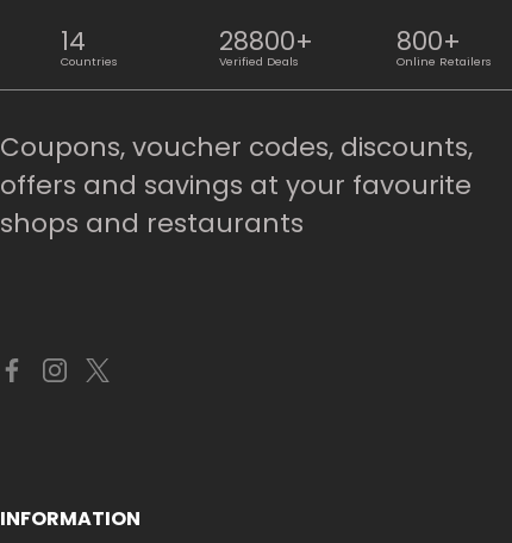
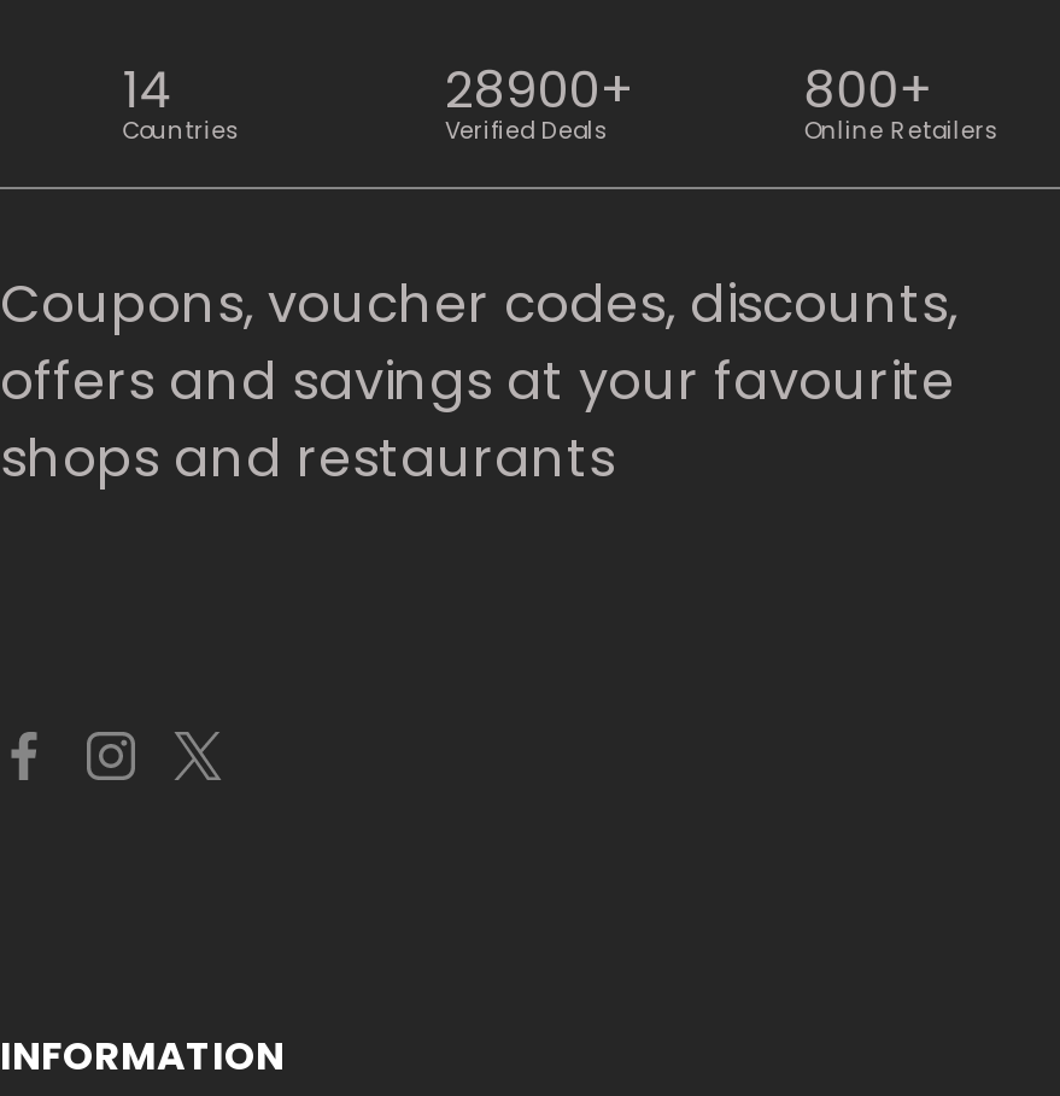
- 28800+
+ 28900+
